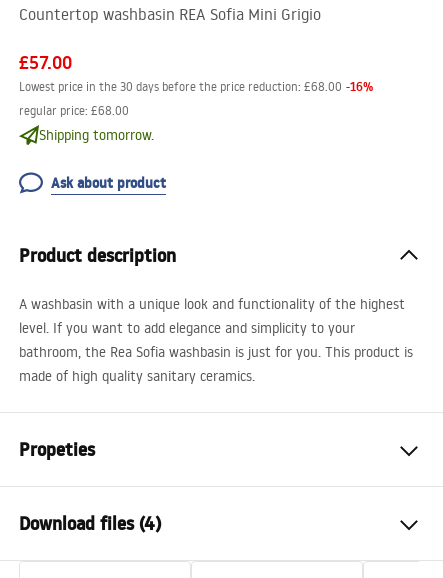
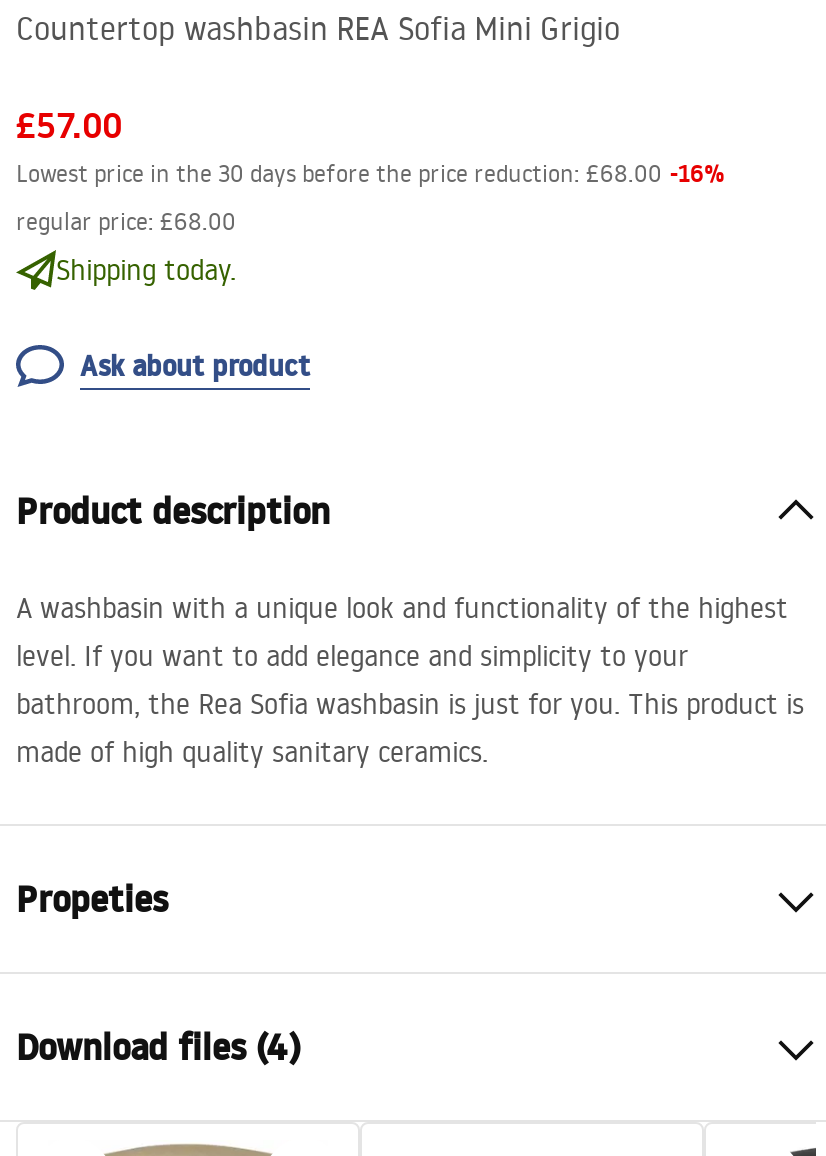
- Shipping tomorrow.
+ Shipping today.
